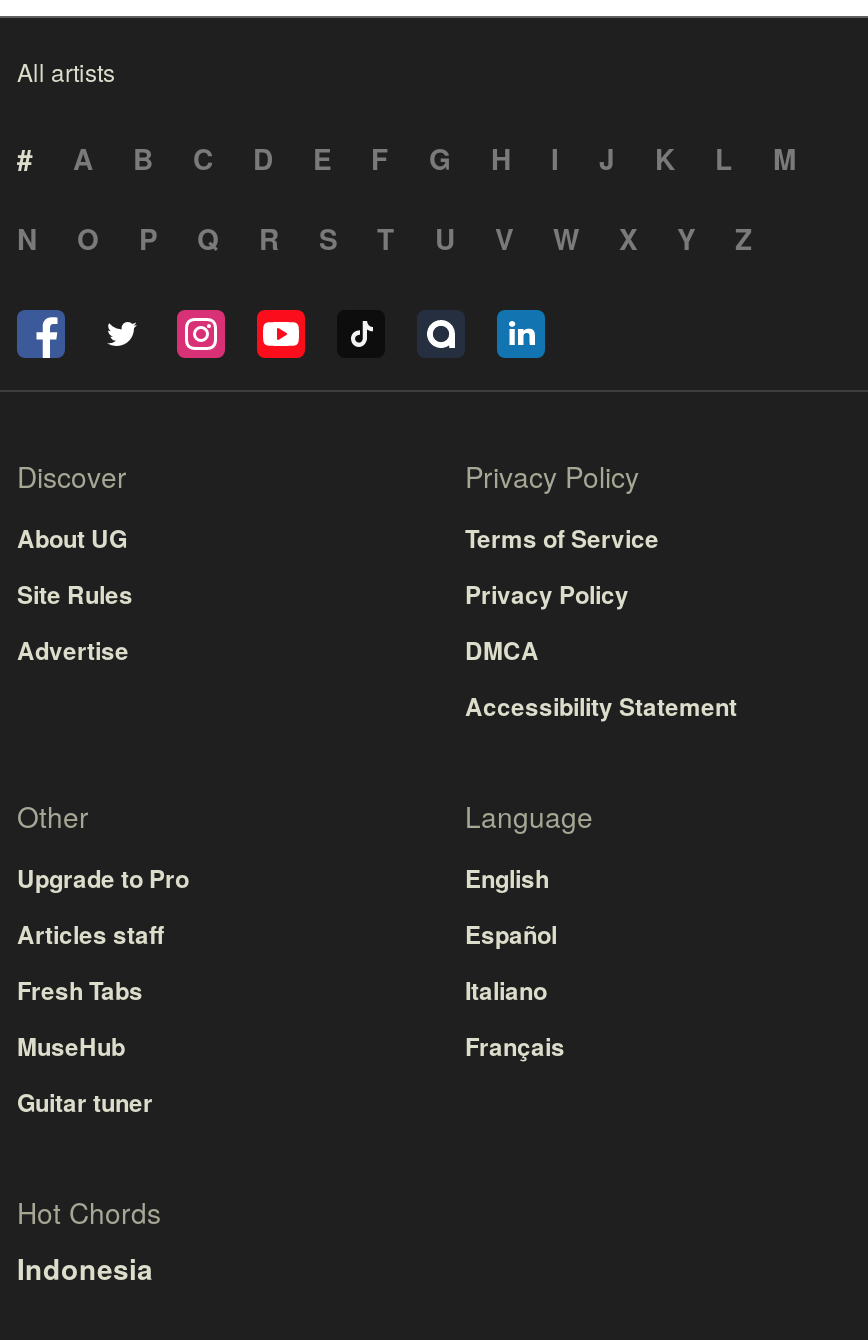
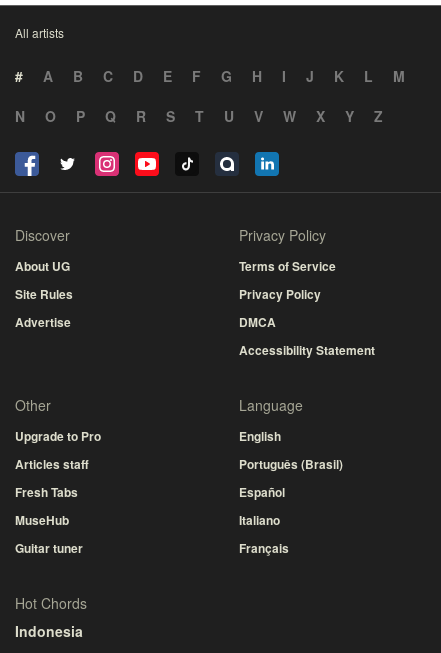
moved down: Español | Italiano | Français

+ Português (Brasil)
